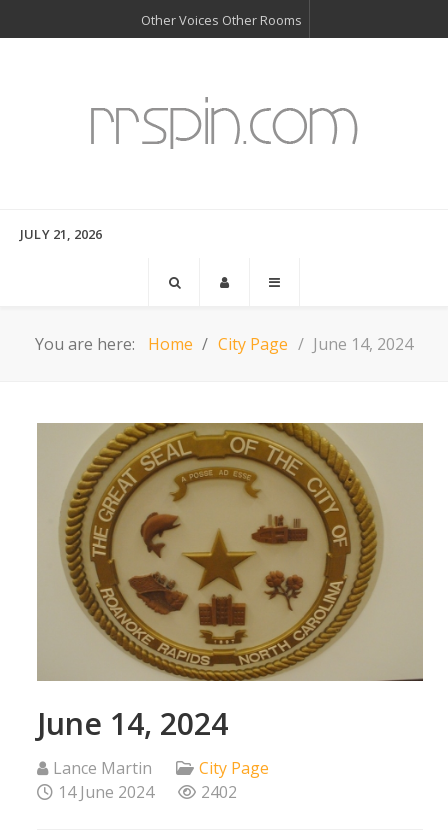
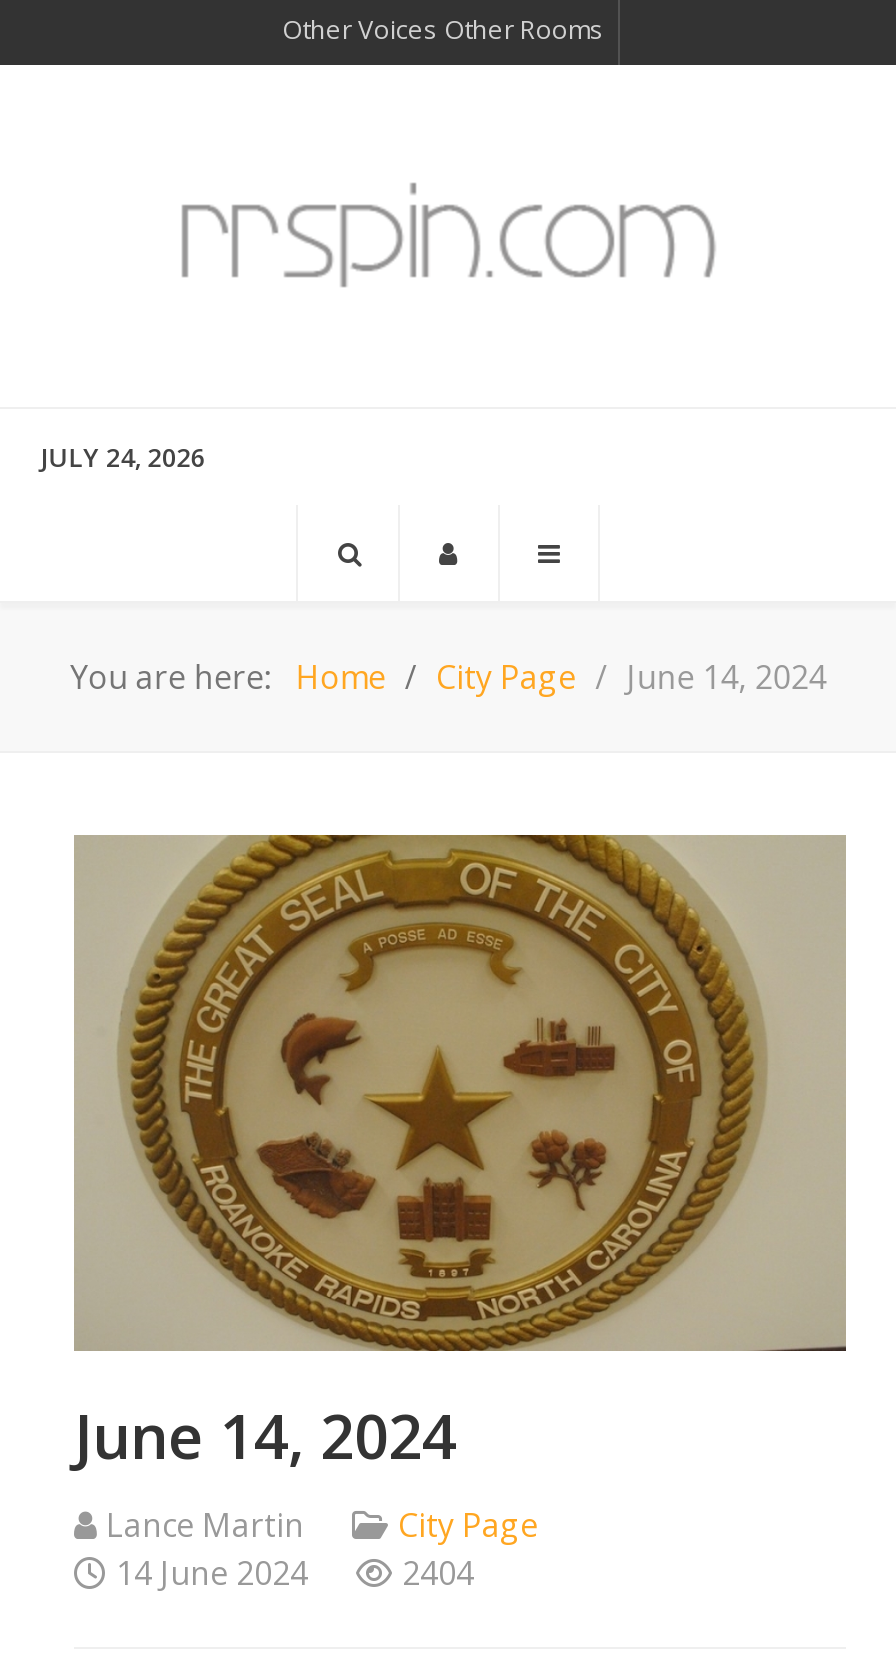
- JULY 21, 2026
+ JULY 24, 2026

- 2402
+ 2404
